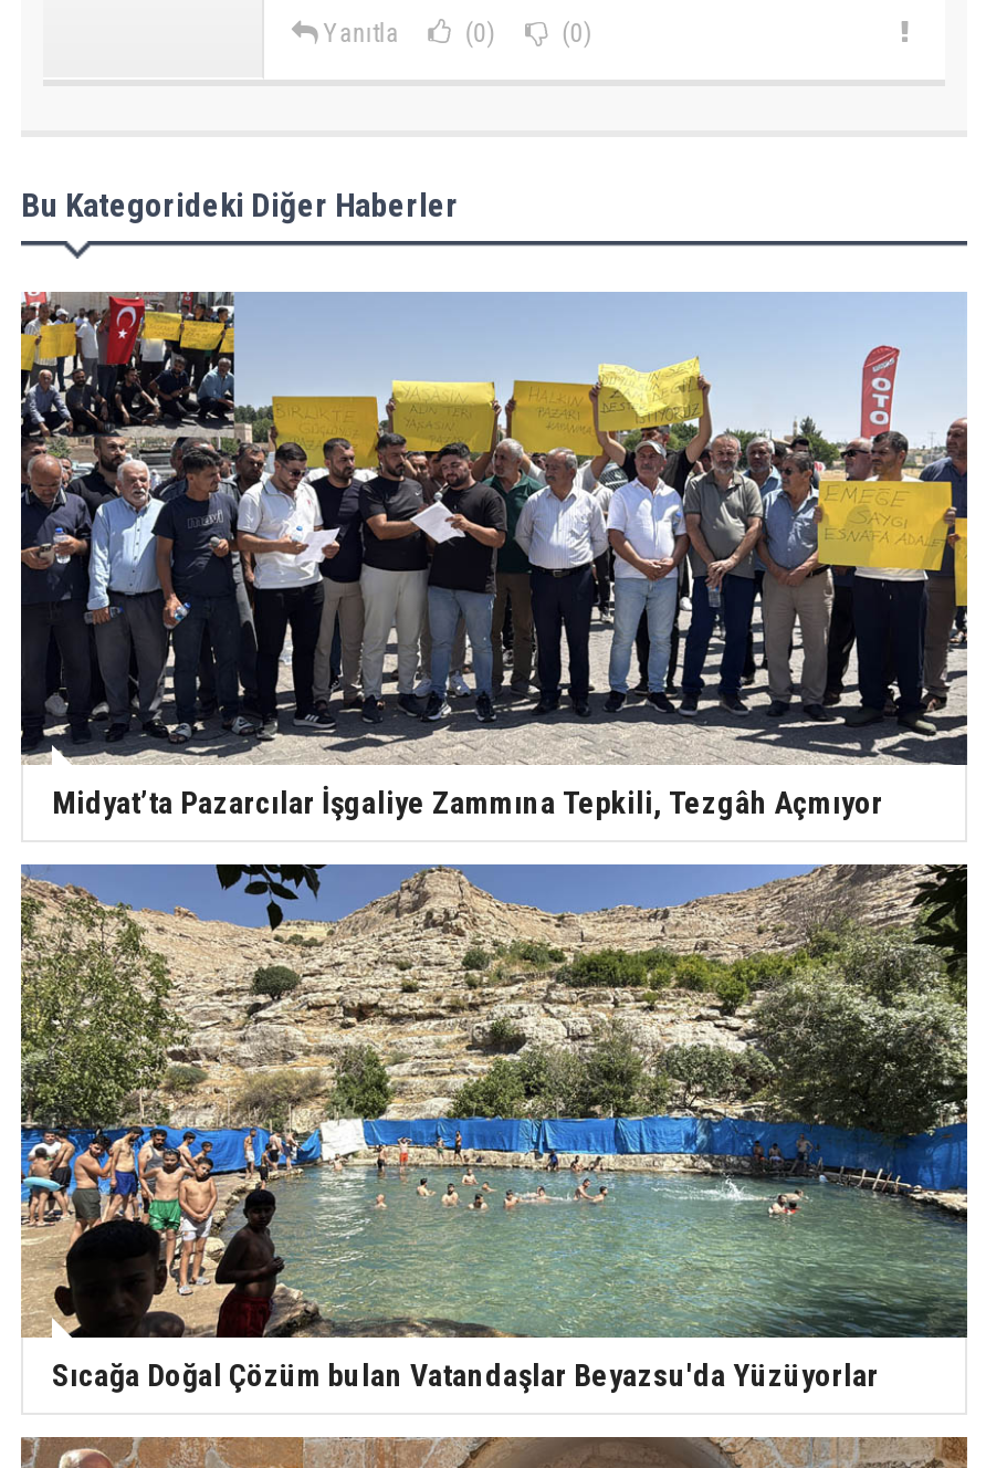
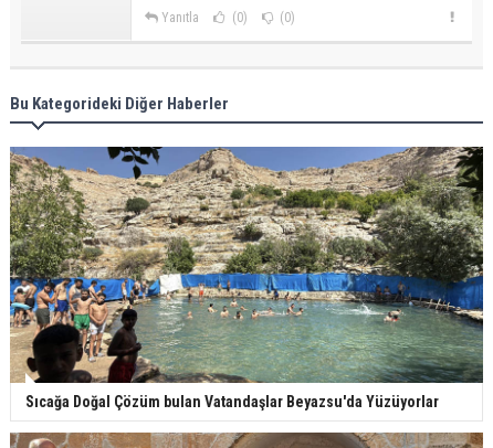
- [image]
- Midyat’ta Pazarcılar İşgaliye Zammına Tepkili, Tezgâh Açmıyor
